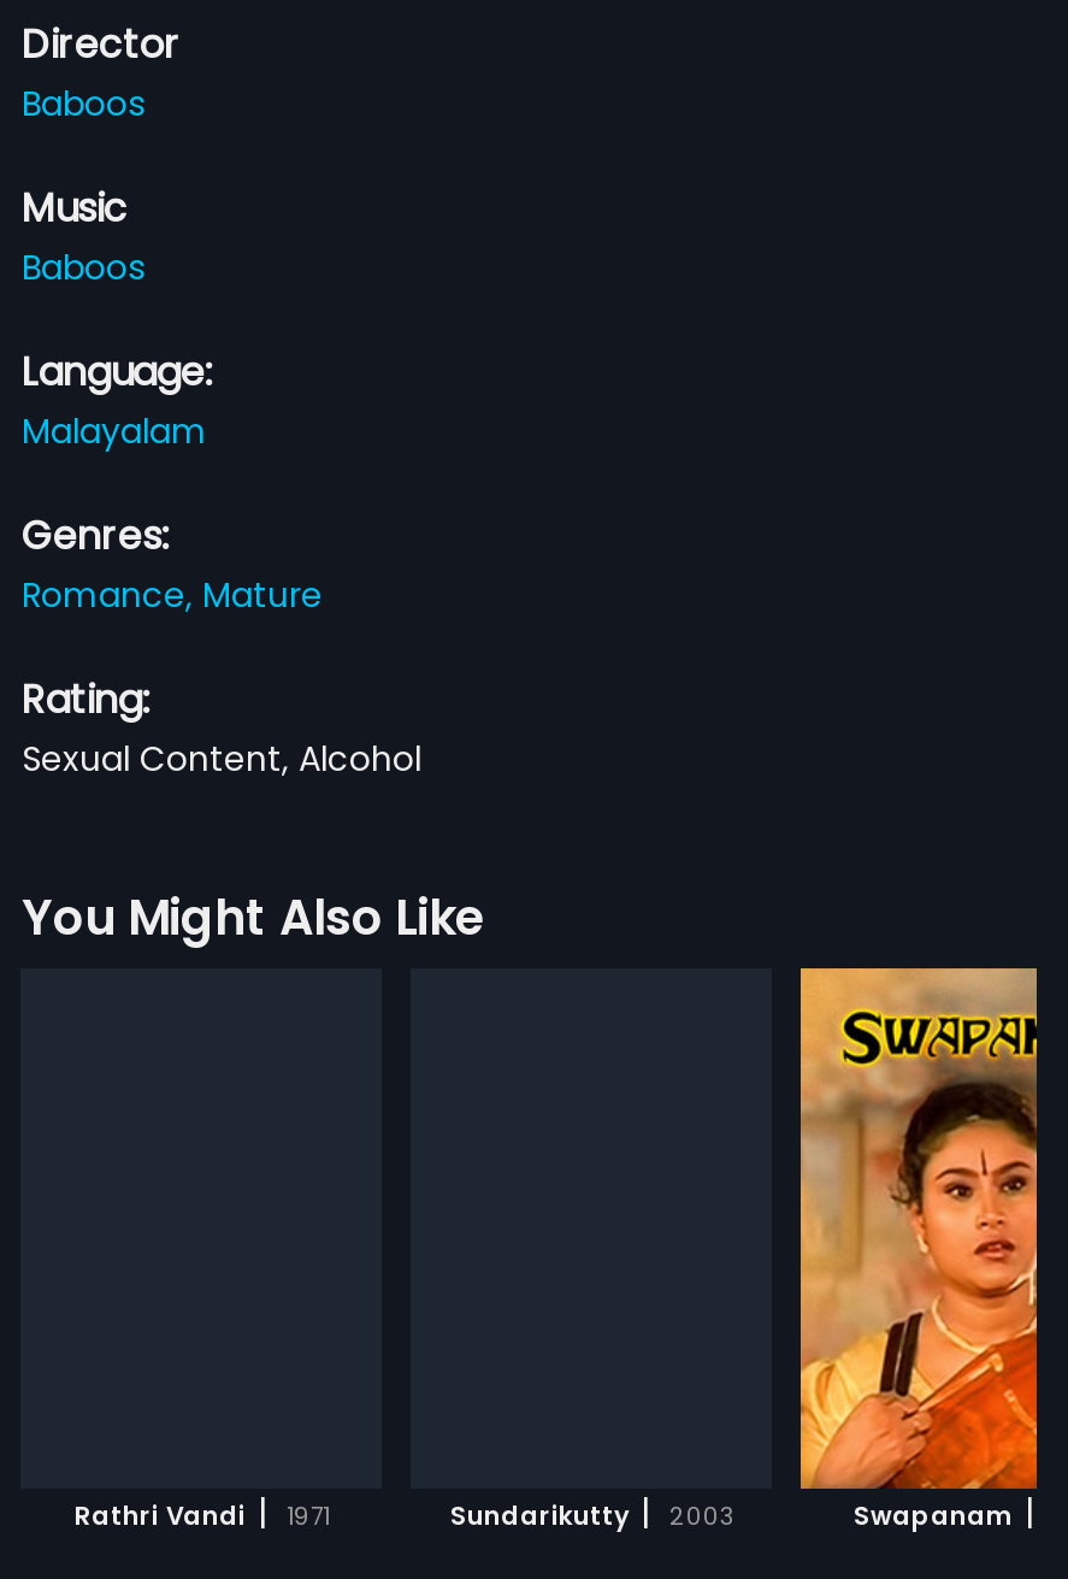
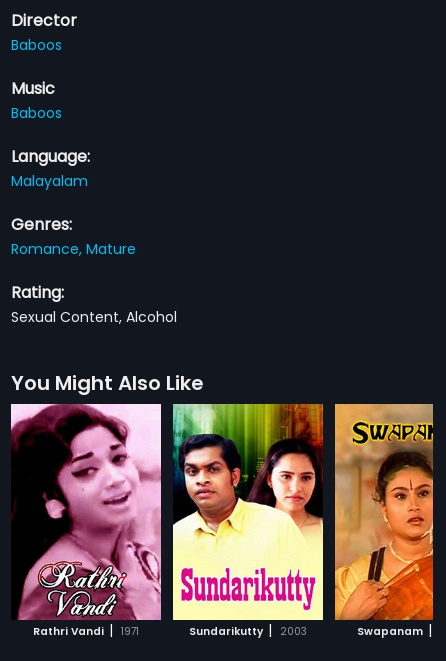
+ [image]

+ [image]
